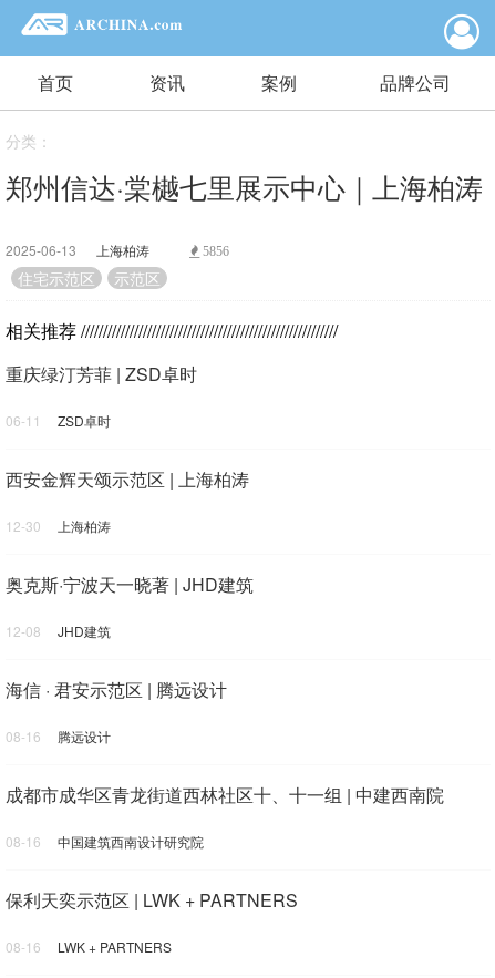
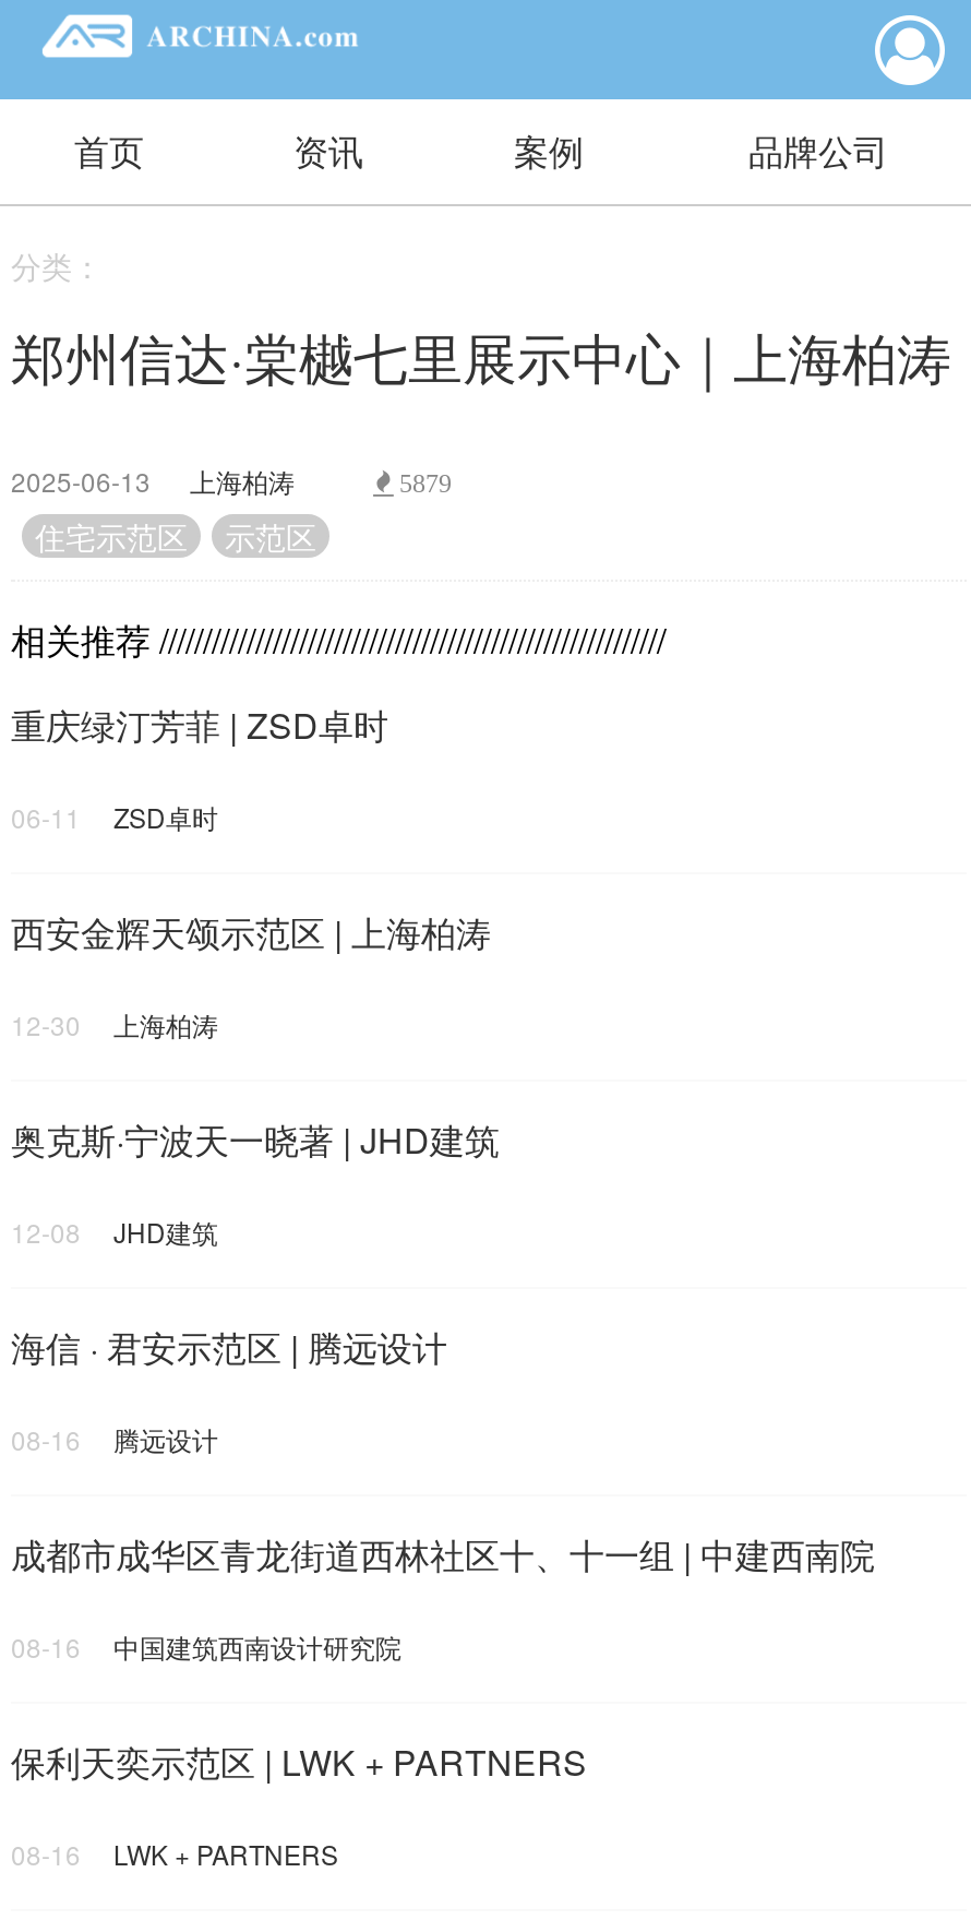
- 5856
+ 5879
